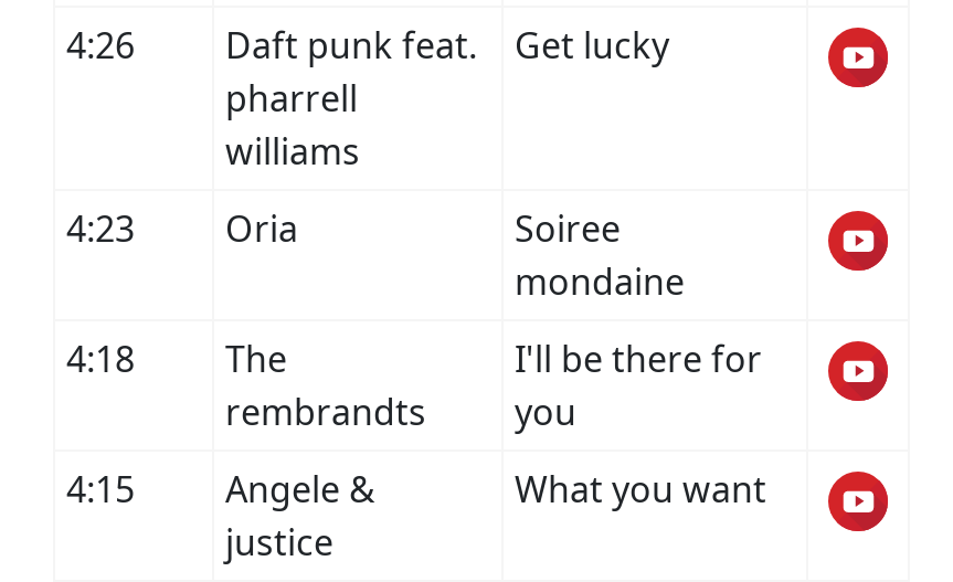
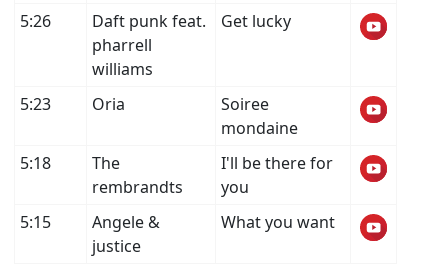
- 4:26 Daft punk feat. Get lucky
+ 5:26 Daft punk feat. Get lucky

- 4:23 Oria
+ 5:23 Oria

- 4:18 The
+ 5:18 The

- 4:15 Angele &
+ 5:15 Angele &
